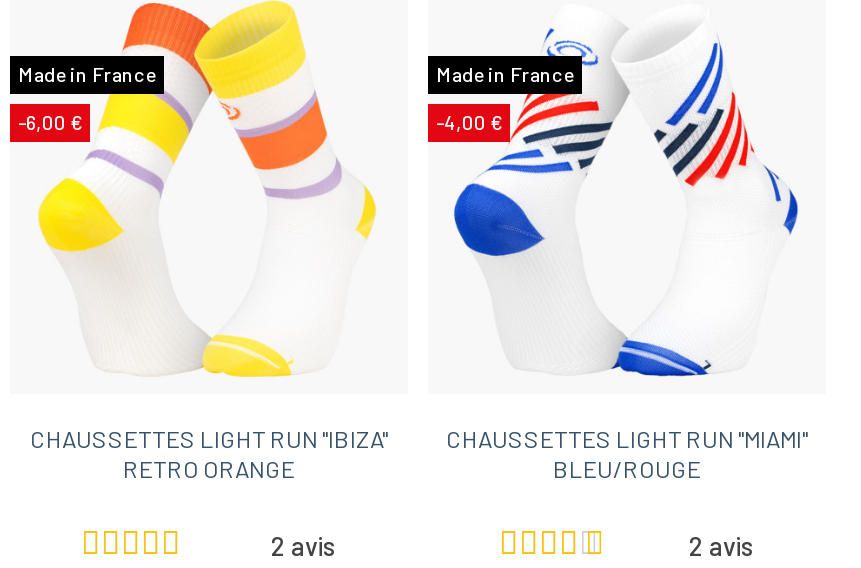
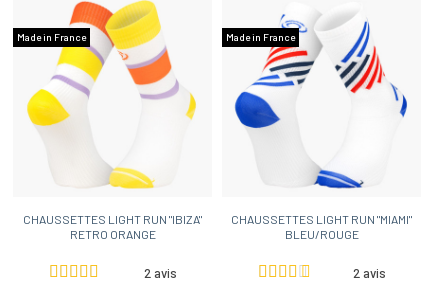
- -6,00 €

- -4,00 €
